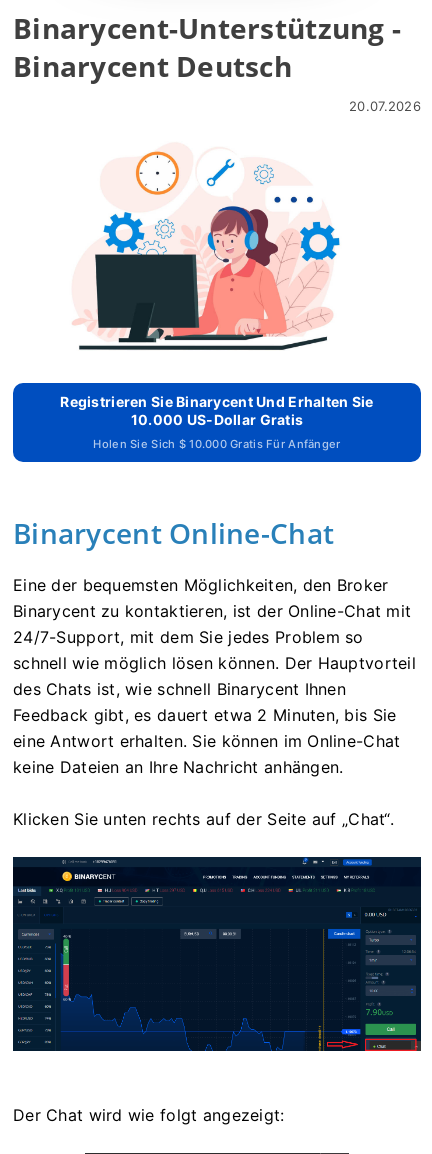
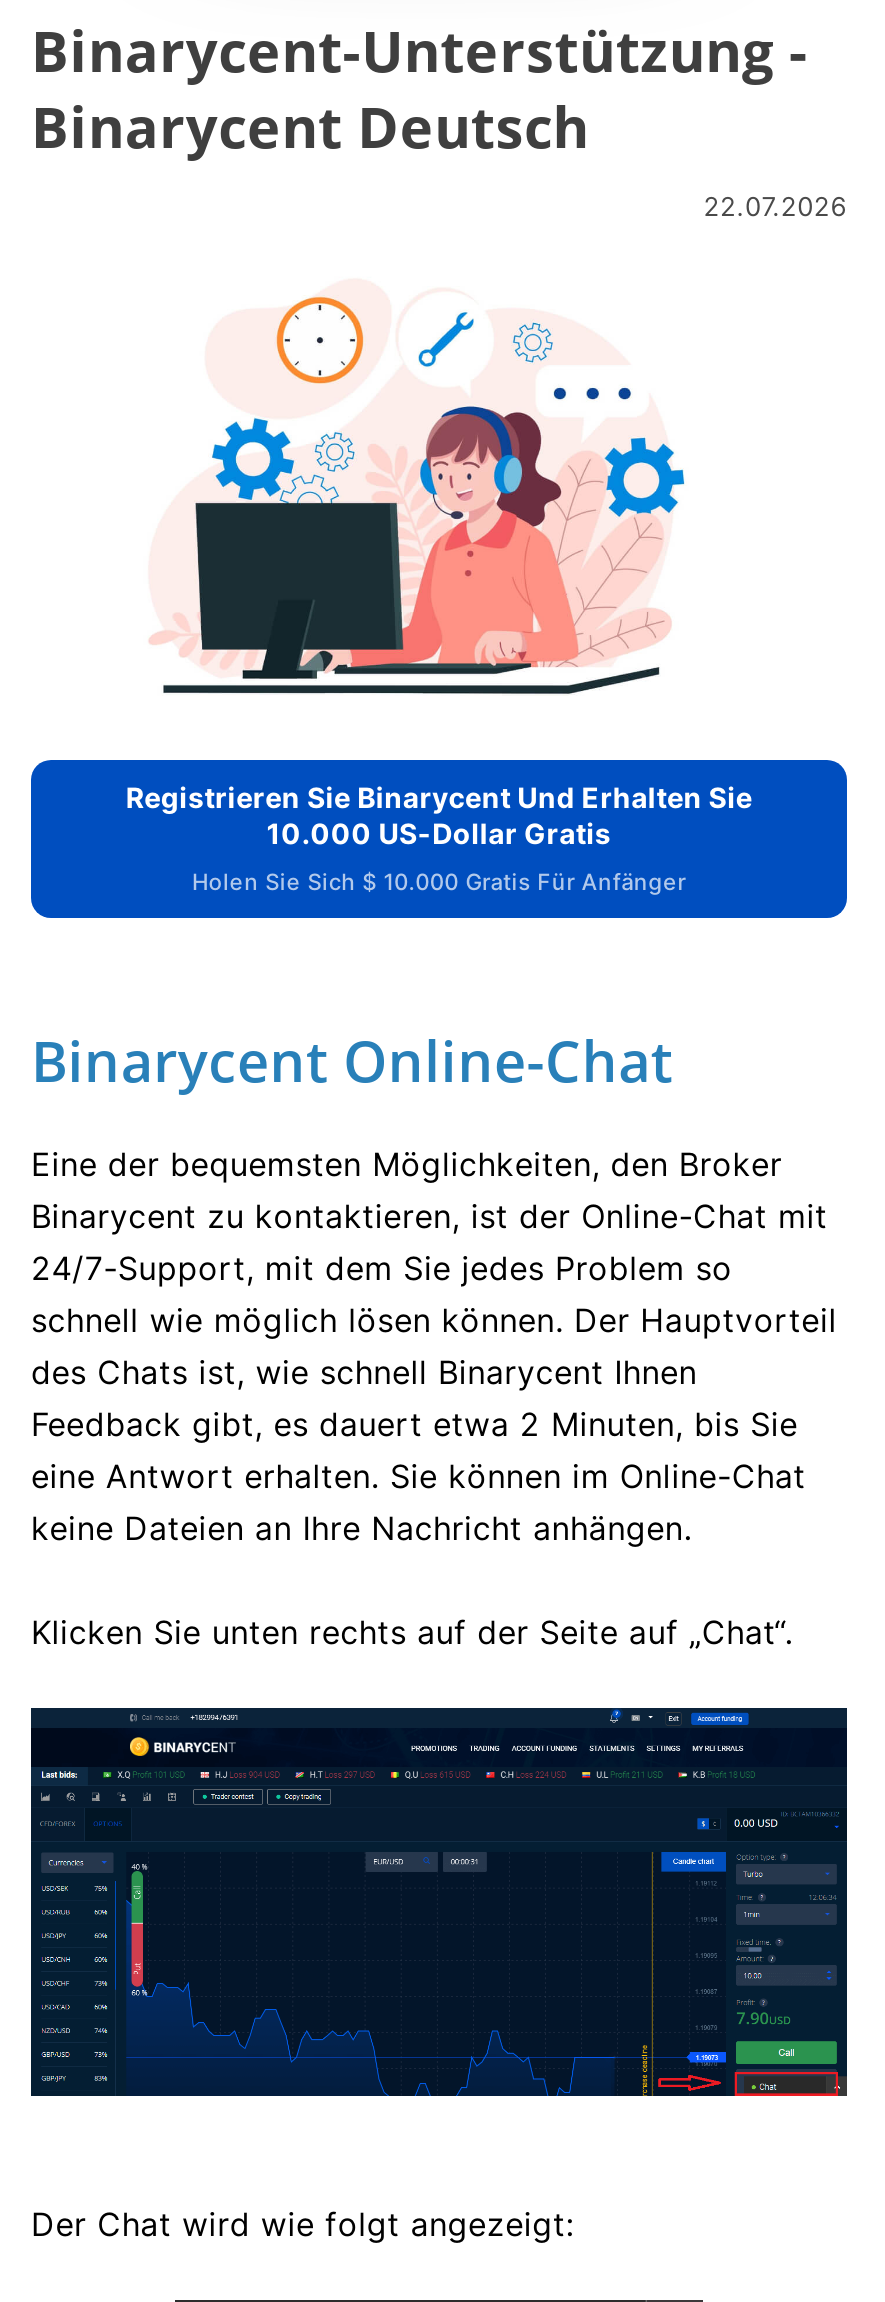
- 20.07.2026
+ 22.07.2026
